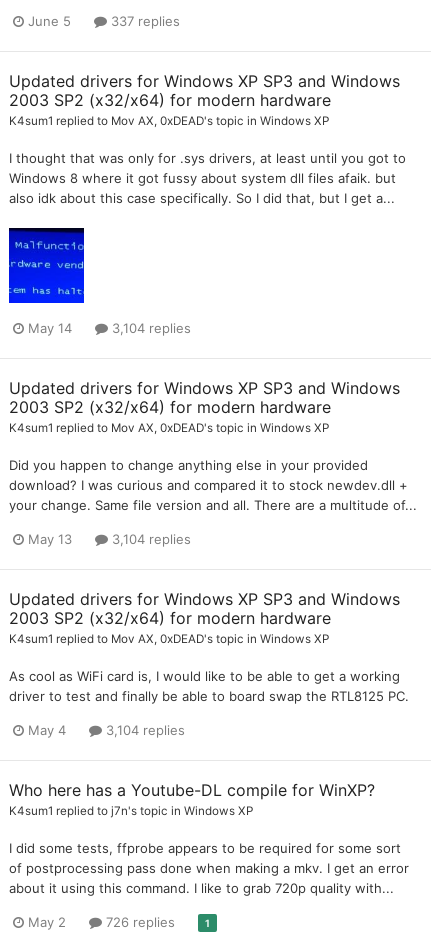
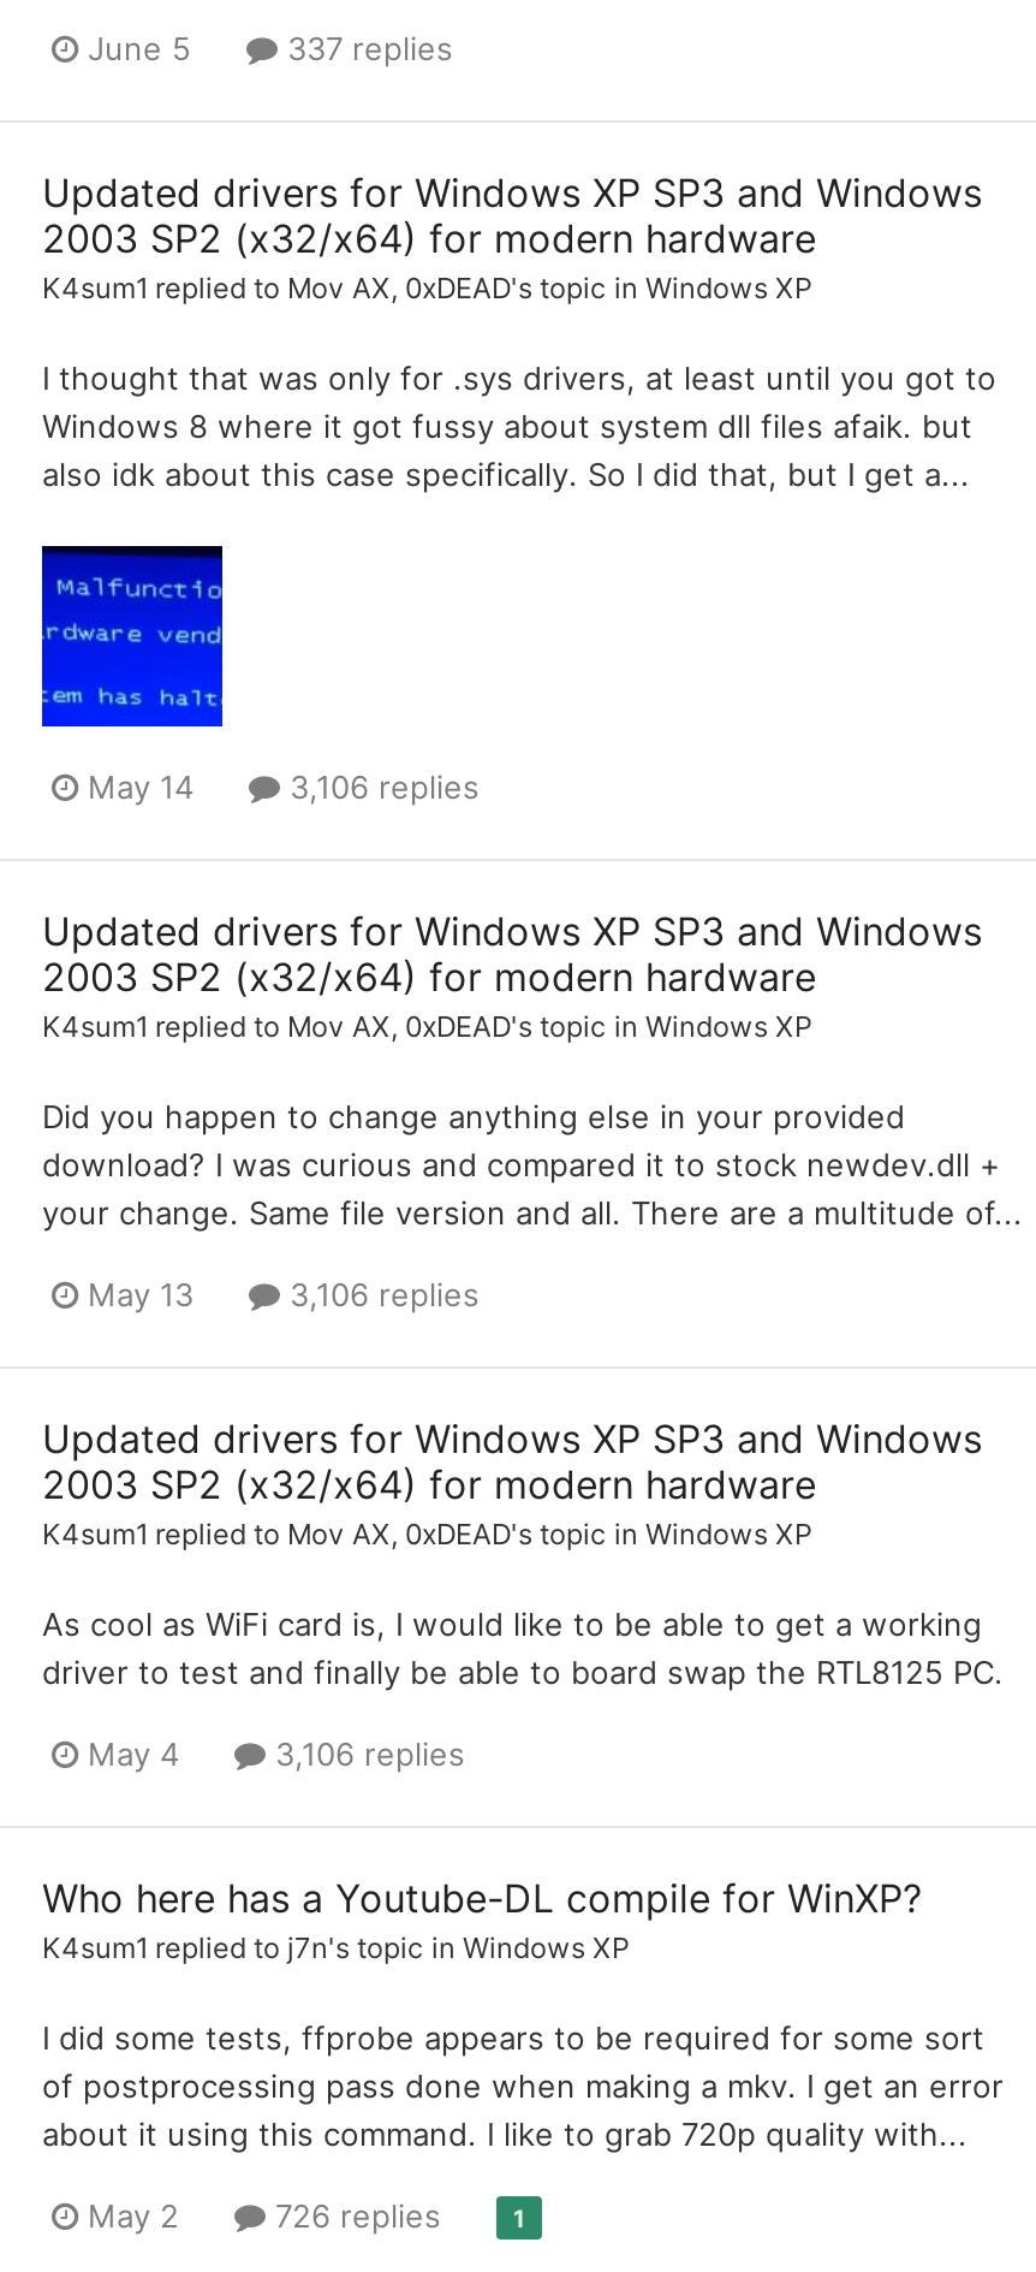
- 3,104 replies
+ 3,106 replies

- 3,104 replies
+ 3,106 replies

- 3,104 replies
+ 3,106 replies
